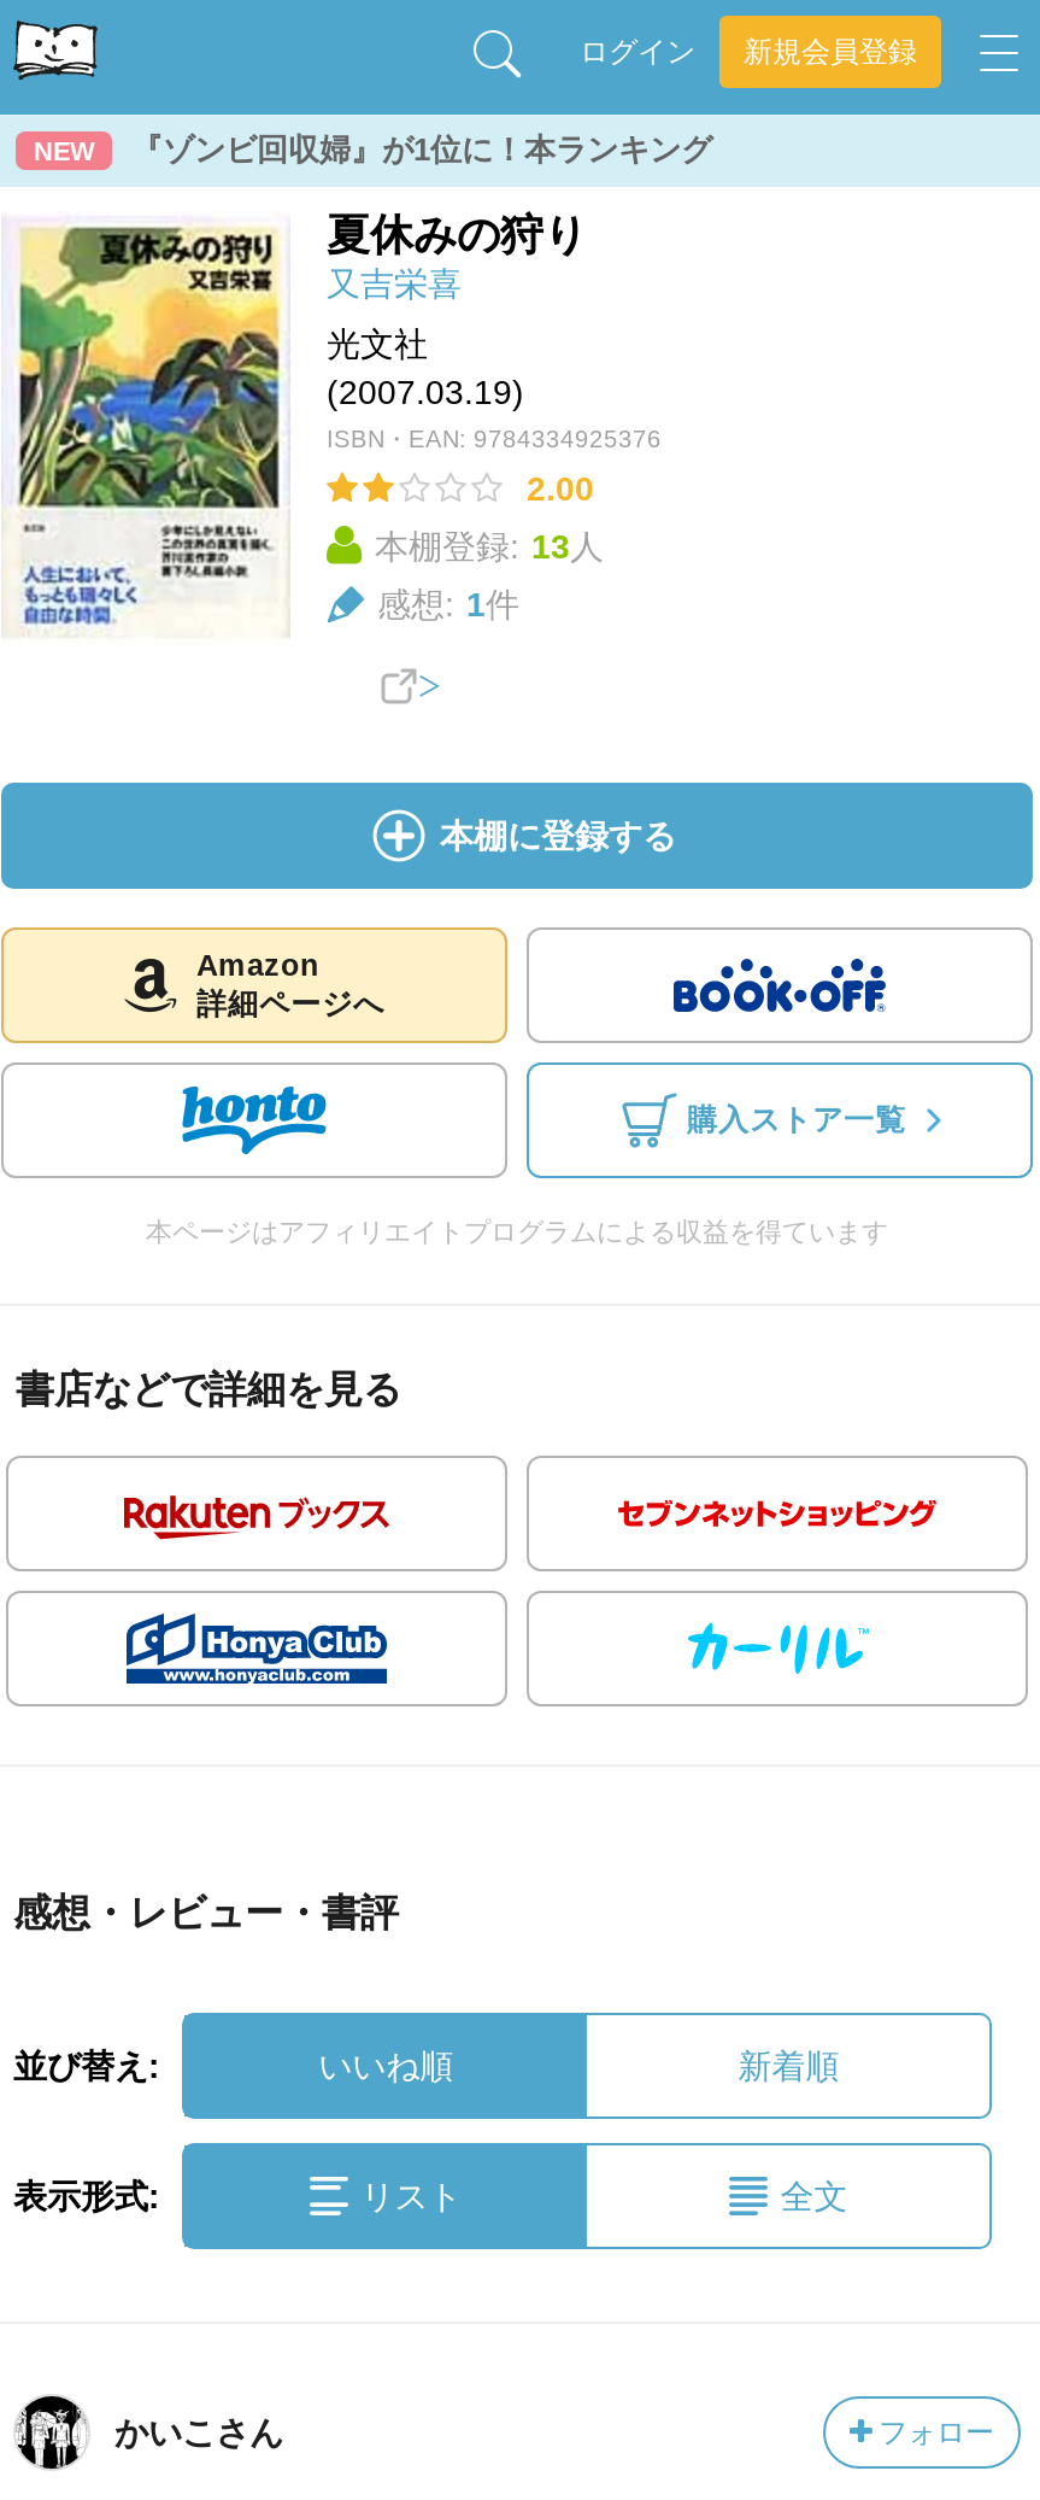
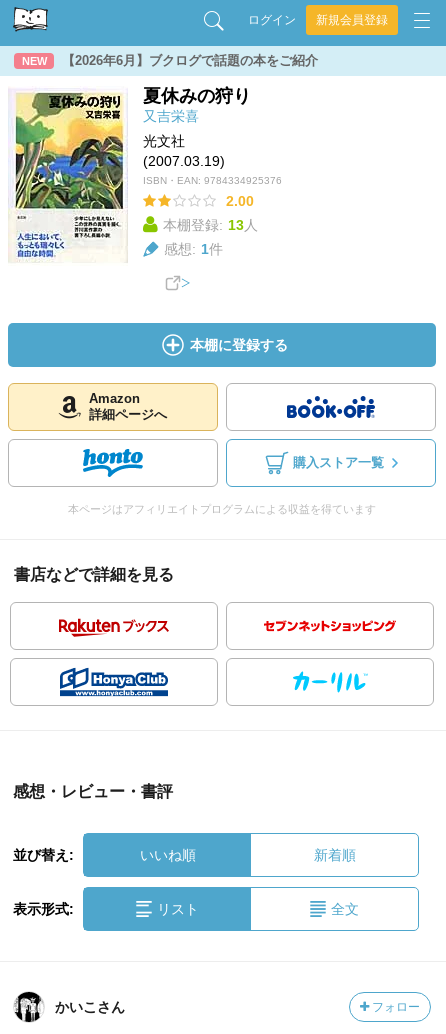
- 『ゾンビ回収婦』が1位に！本ランキング
+ 【2026年6月】ブクログで話題の本をご紹介
